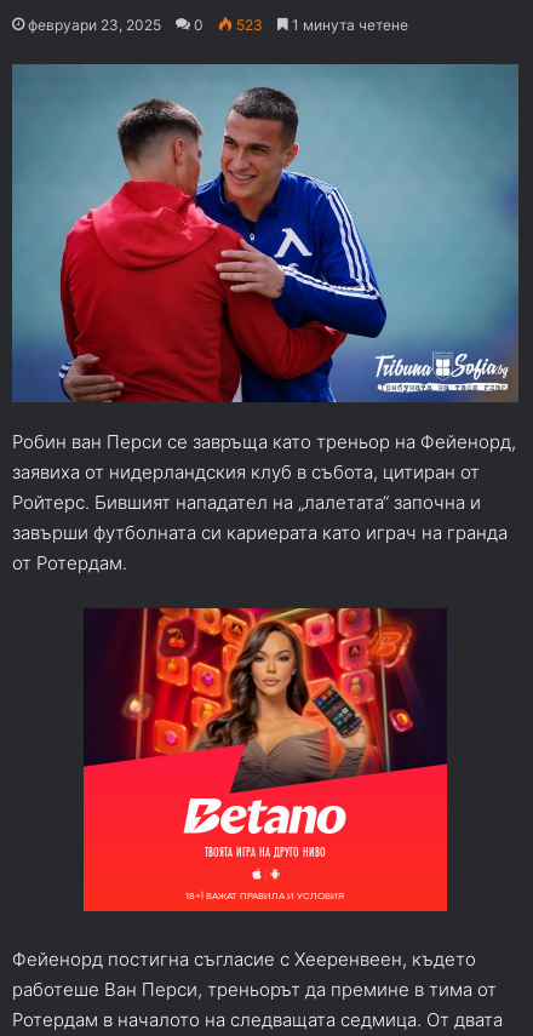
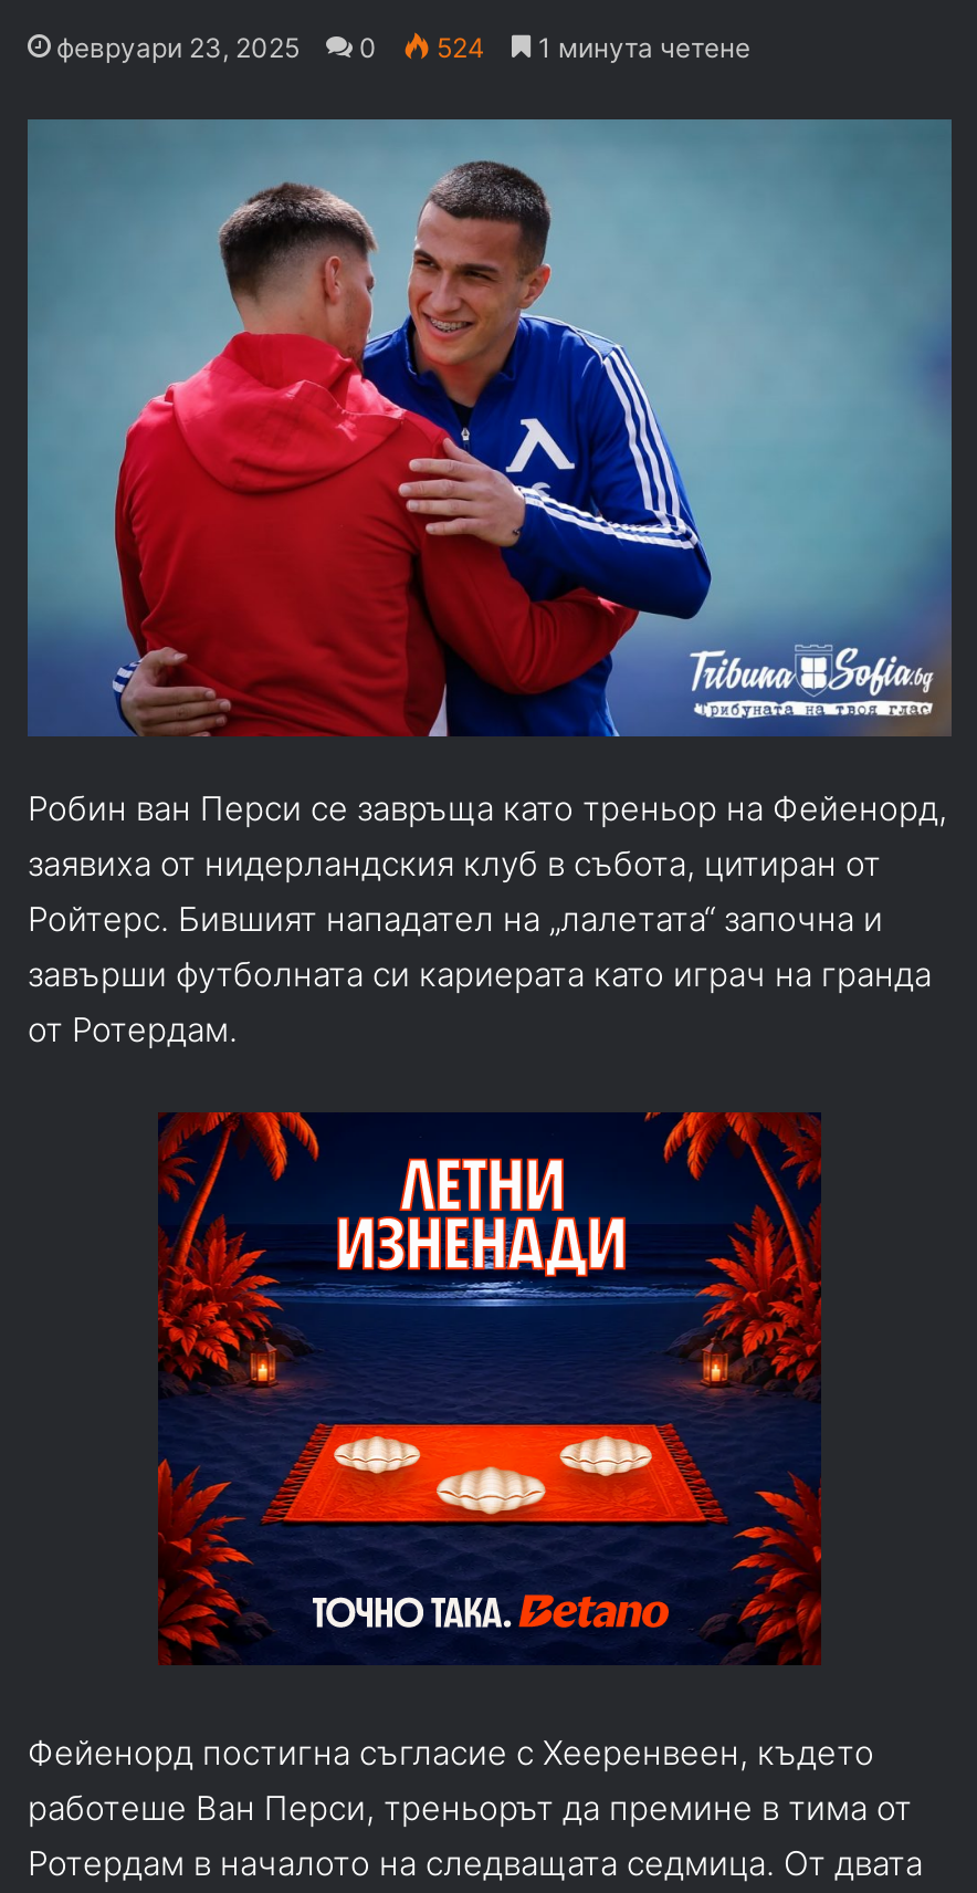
- 523
+ 524

- [image]
+ [image]
